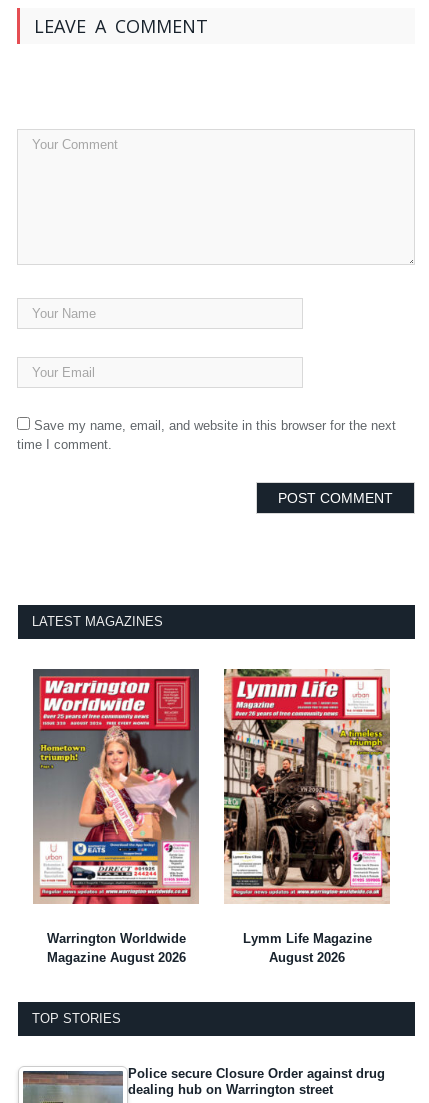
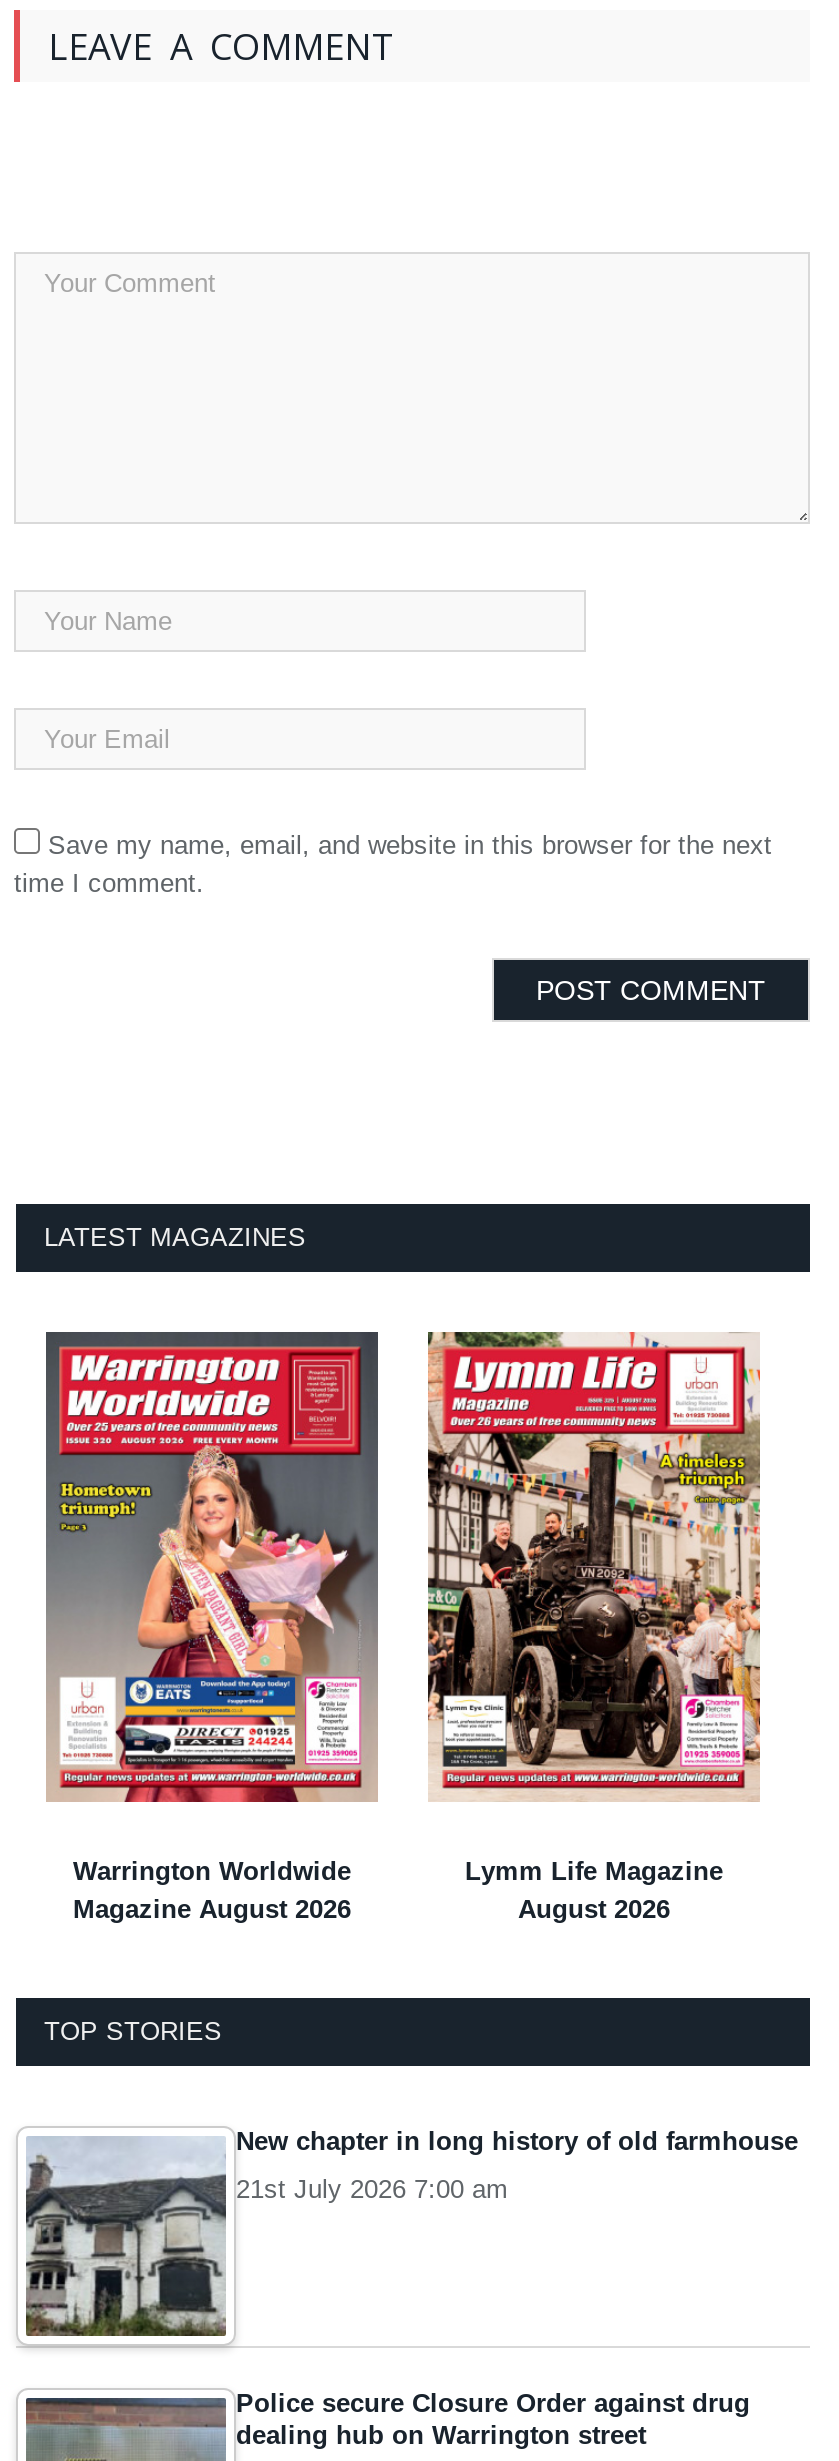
+ [image]
+ New chapter in long history of old farmhouse
+ 21st July 2026 7:00 am
